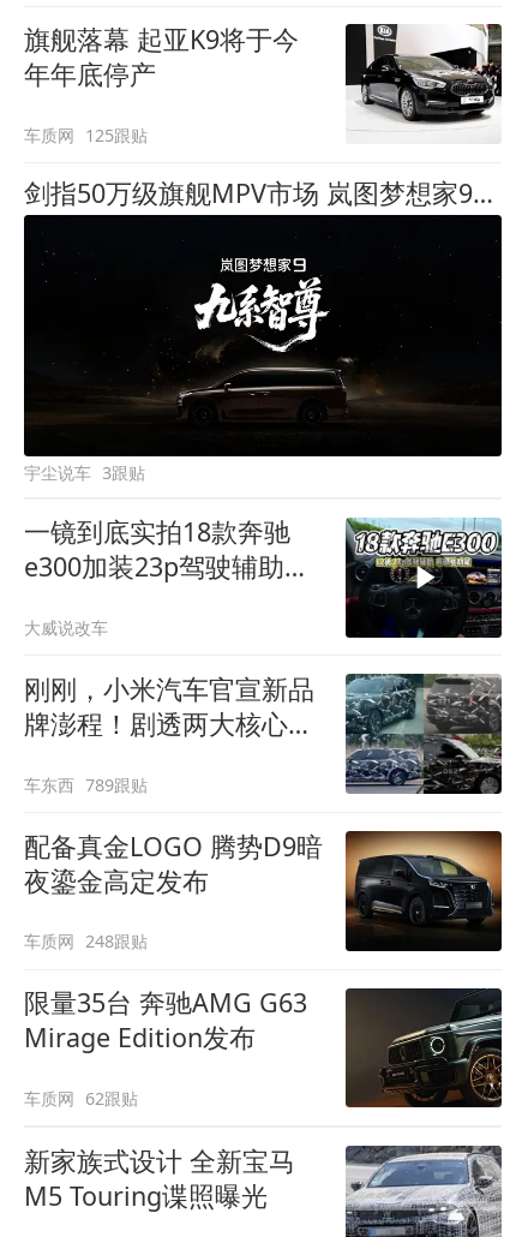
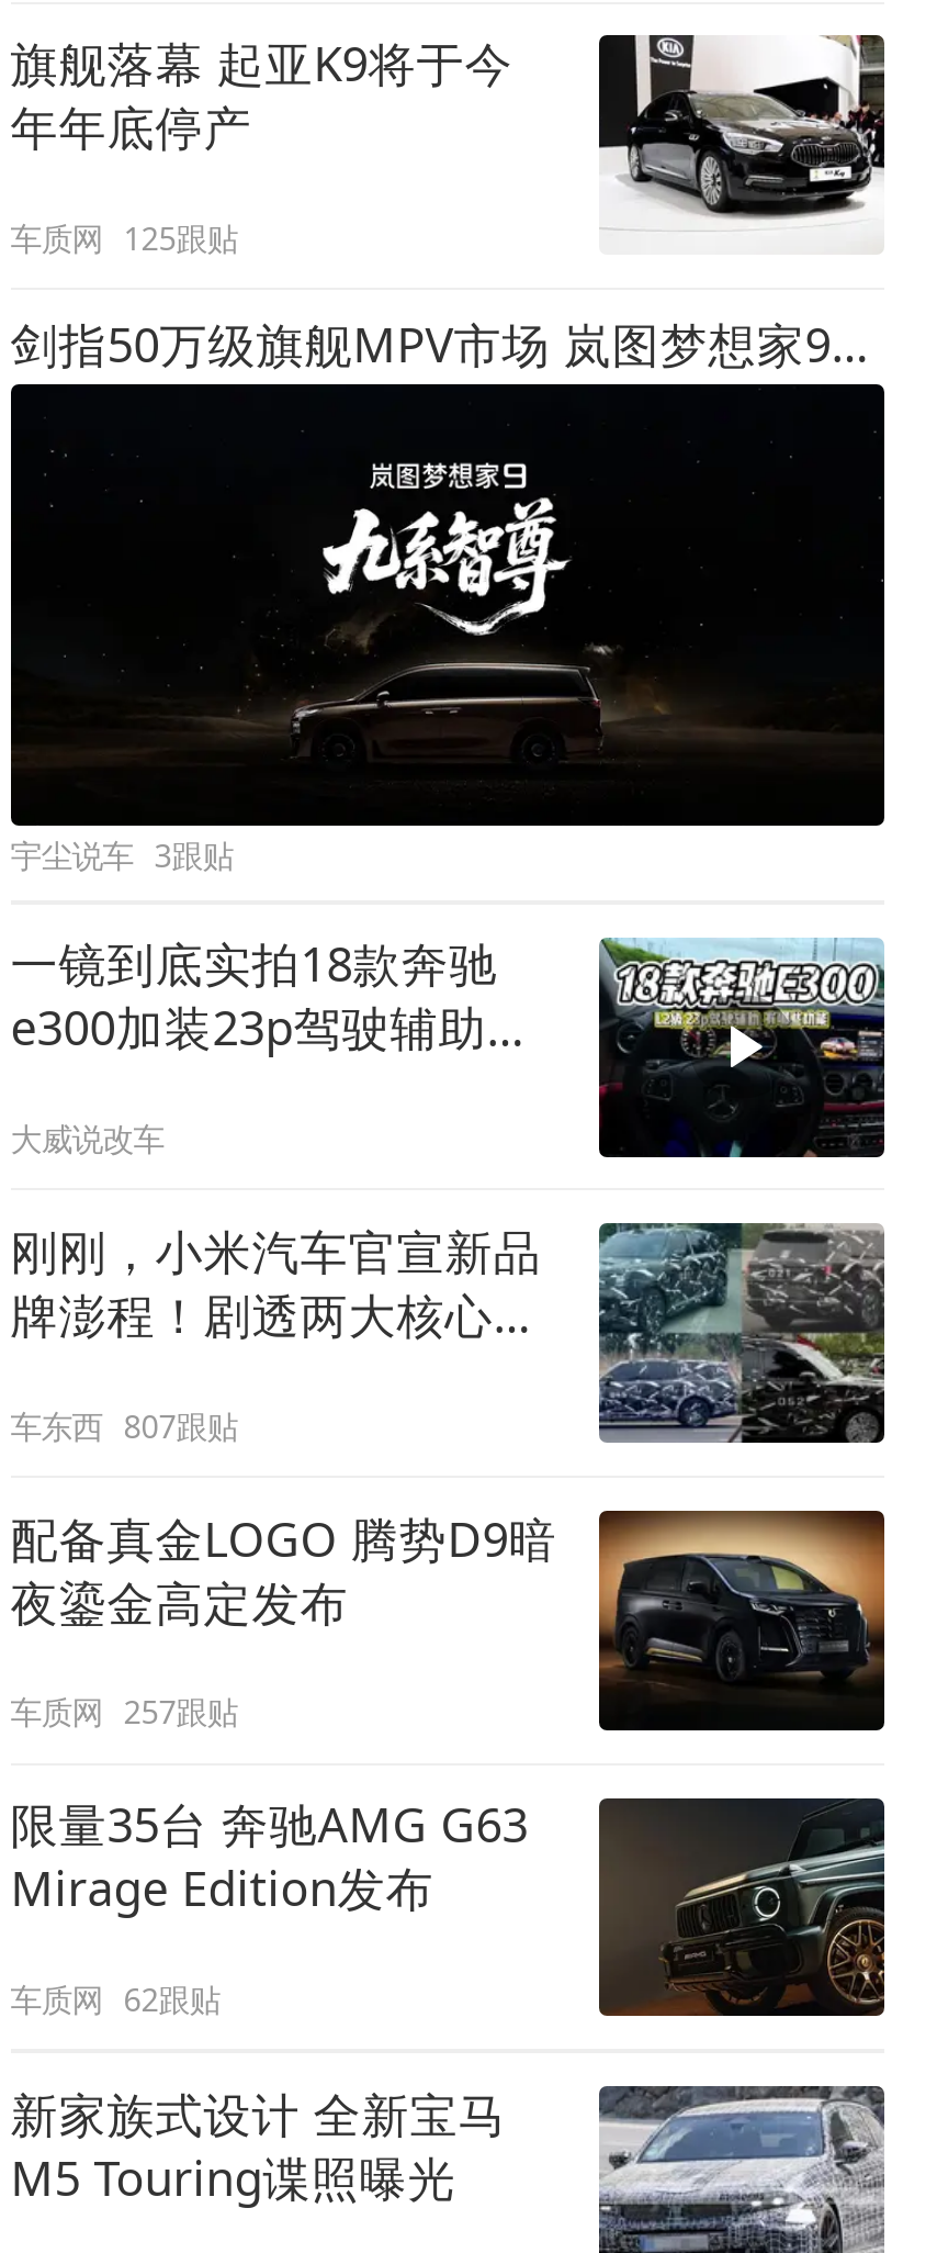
- 车东西 789跟贴
+ 车东西 807跟贴

- 车质网 248跟贴
+ 车质网 257跟贴
